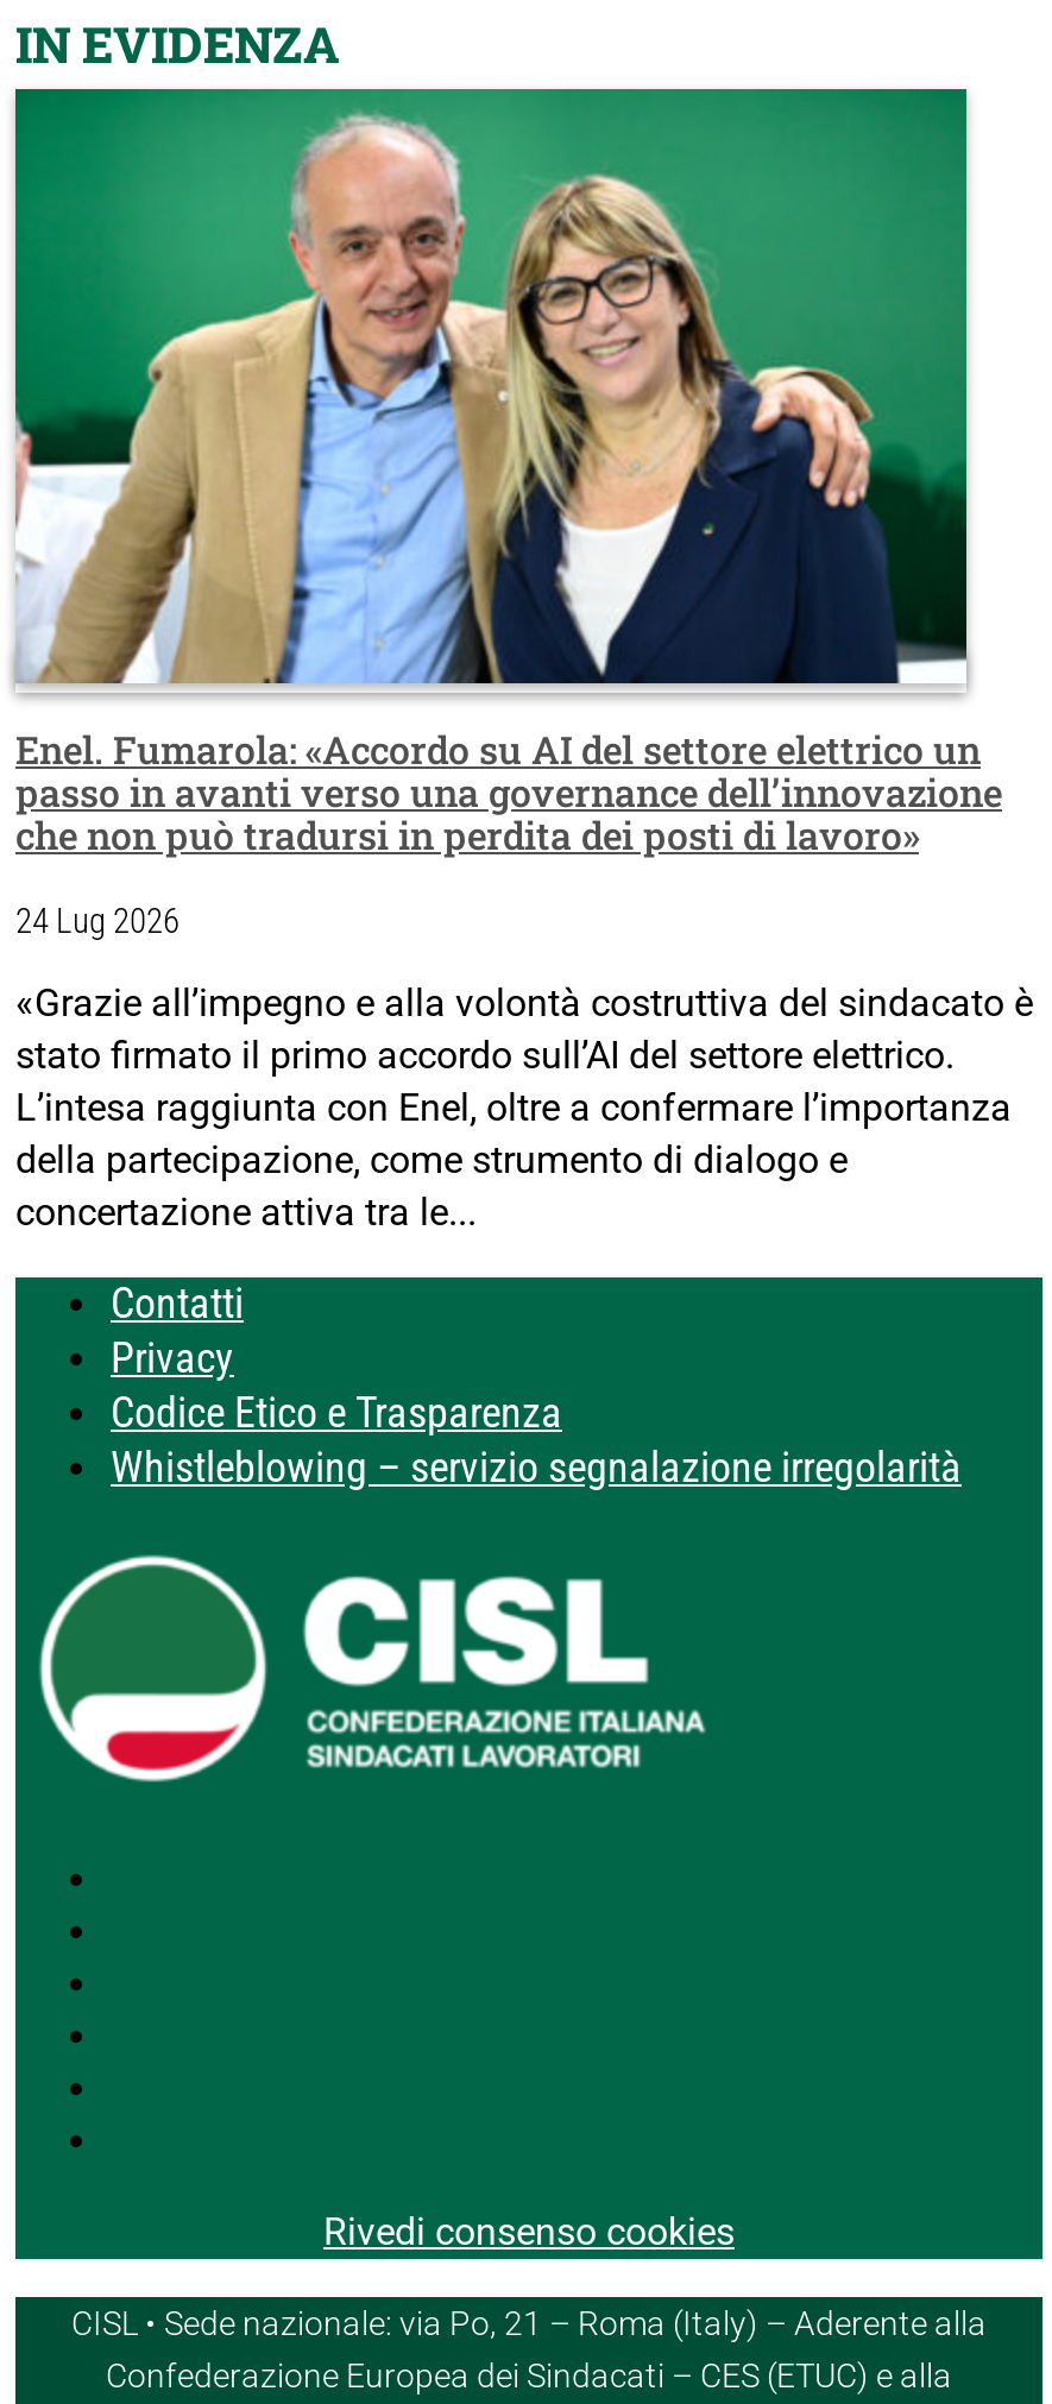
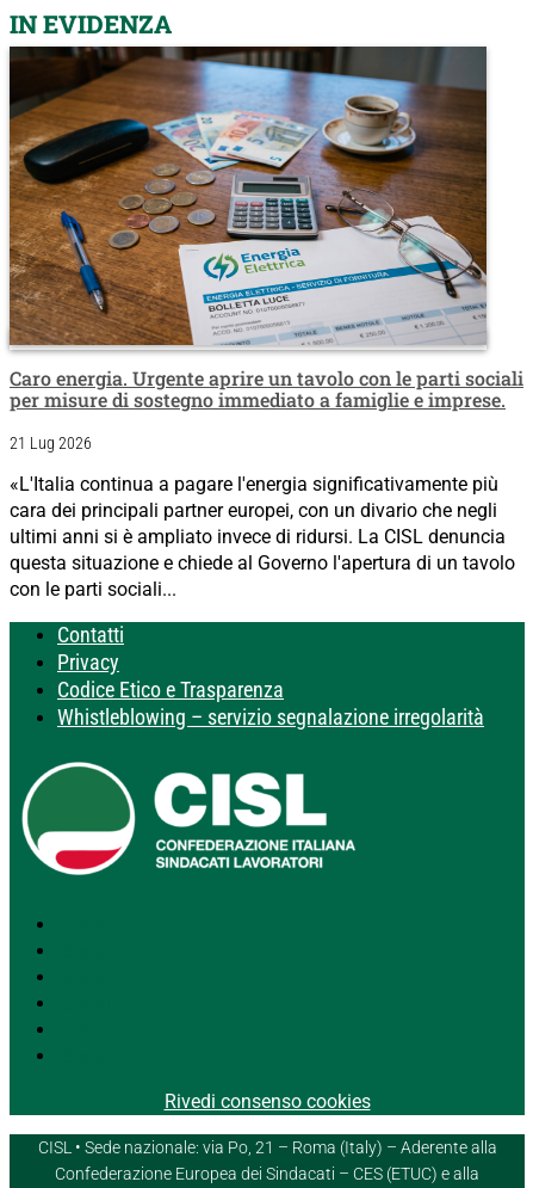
- [image]
- Enel. Fumarola: «Accordo su AI del settore elettrico un
- passo in avanti verso una governance dell’innovazione
- che non può tradursi in perdita dei posti di lavoro»
+ [image]
+ Caro energia. Urgente aprire un tavolo con le parti sociali
+ per misure di sostegno immediato a famiglie e imprese.

- 24 Lug 2026
+ 21 Lug 2026

- «Grazie all’impegno e alla volontà costruttiva del sindacato è
- stato firmato il primo accordo sull’AI del settore elettrico.
- L’intesa raggiunta con Enel, oltre a confermare l’importanza
- della partecipazione, come strumento di dialogo e
- concertazione attiva tra le...
+ «L'Italia continua a pagare l'energia significativamente più
+ cara dei principali partner europei, con un divario che negli
+ ultimi anni si è ampliato invece di ridursi. La CISL denuncia
+ questa situazione e chiede al Governo l'apertura di un tavolo
+ con le parti sociali...
